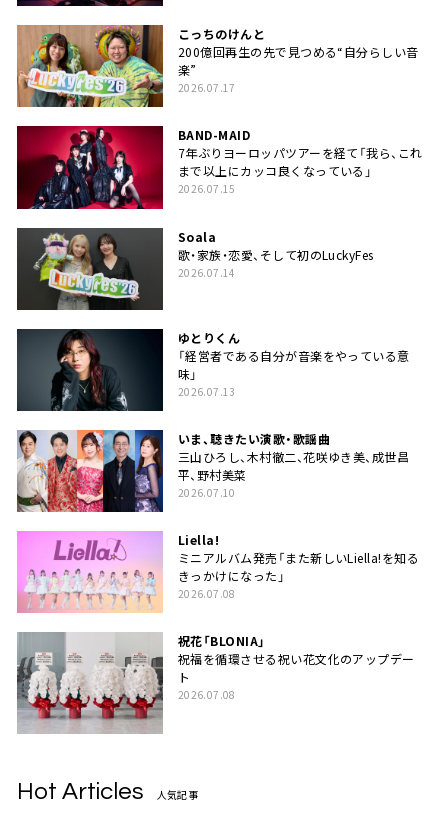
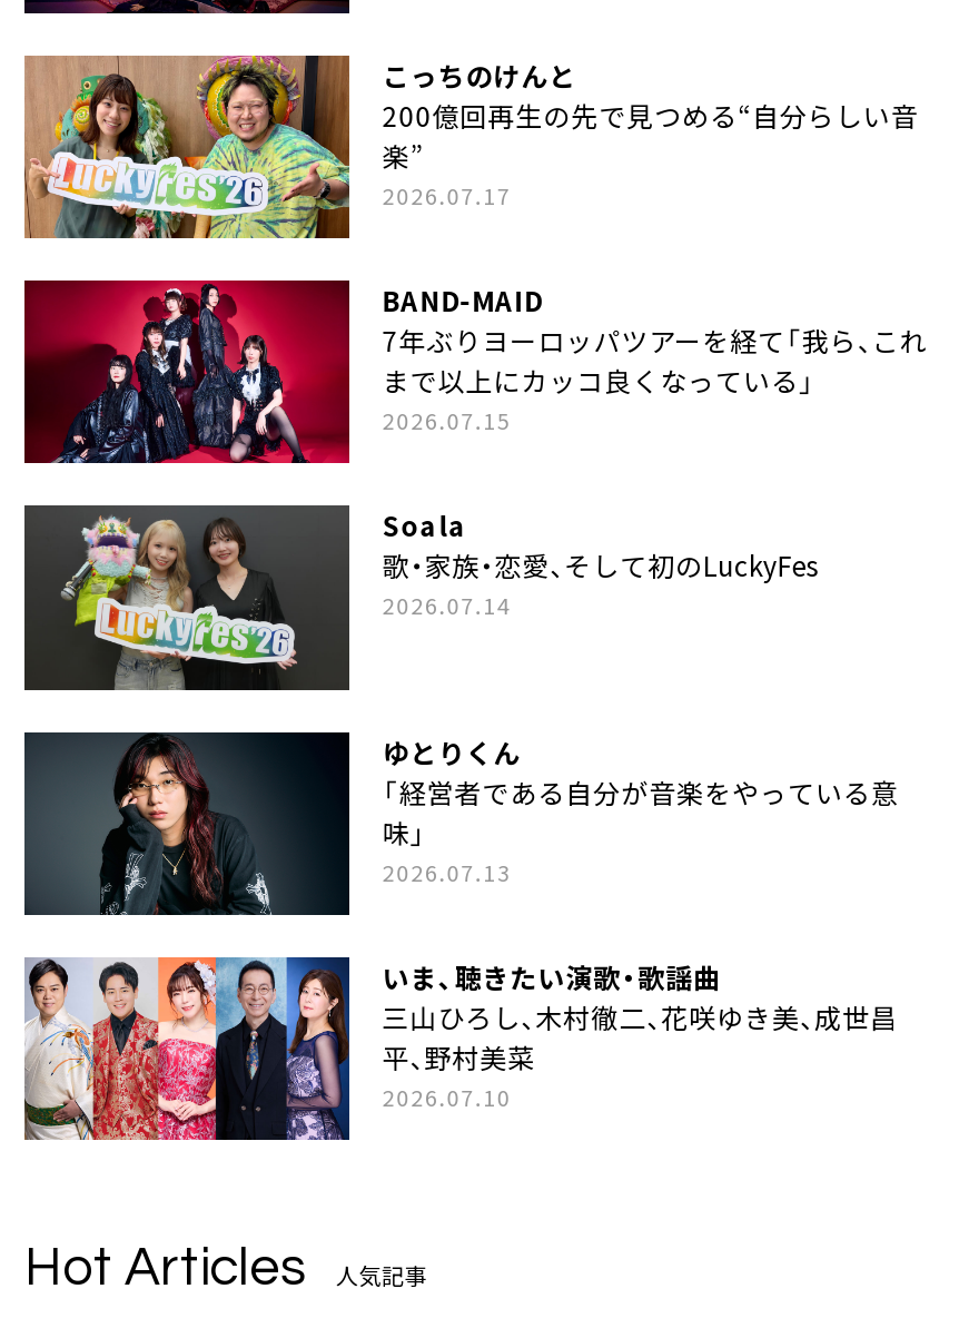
- [image]
- Liella!
- ミニアルバム発売「また新しいLiella!を知る
- きっかけになった」
- 2026.07.08
- 祝花「BLONIA」
- 祝福を循環させる祝い花文化のアップデー
- ト
- 2026.07.08

- [image]
